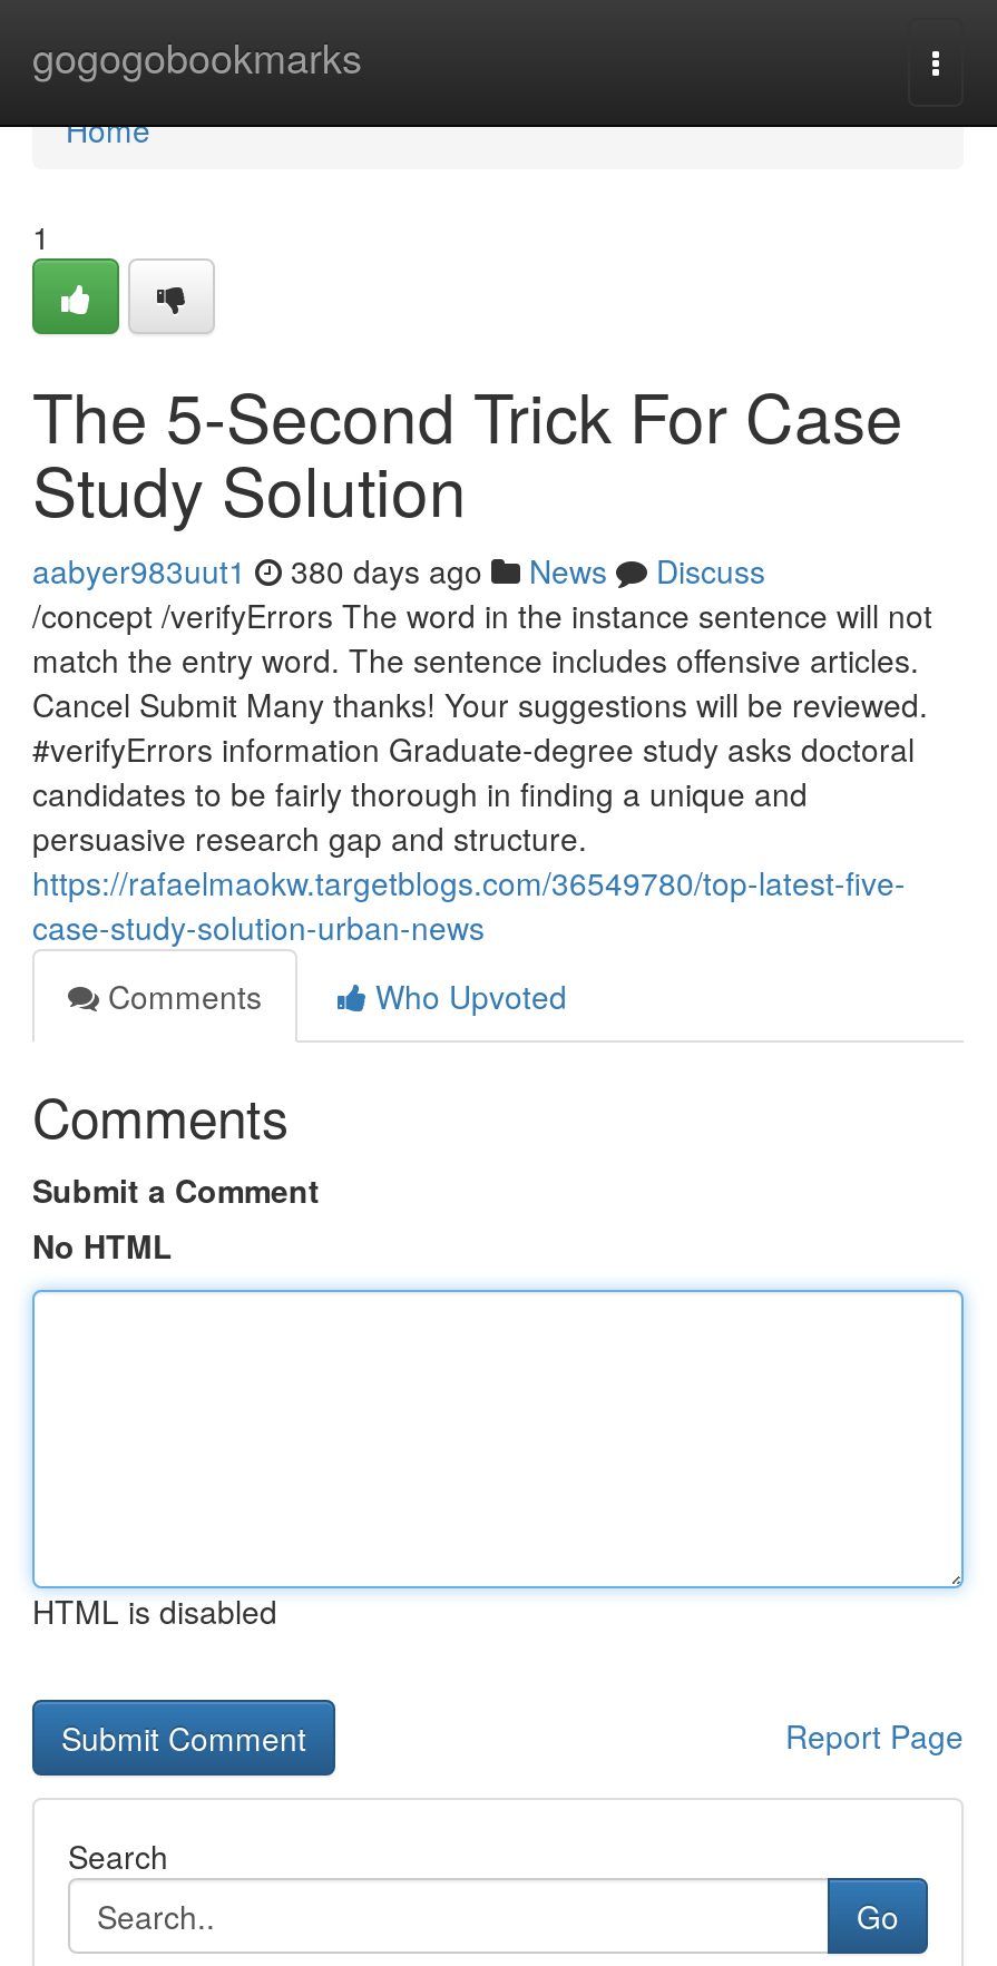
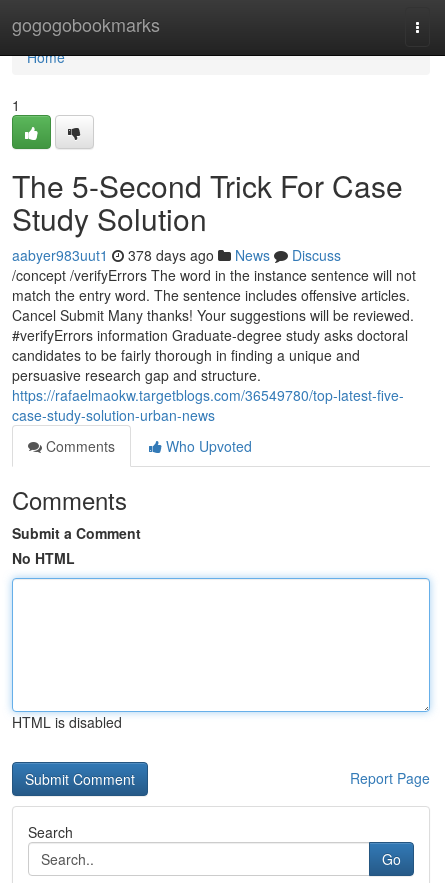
- aabyer983uut1 380 days ago News Discuss
+ aabyer983uut1 378 days ago News Discuss
